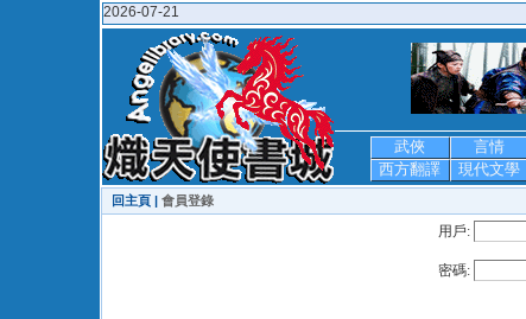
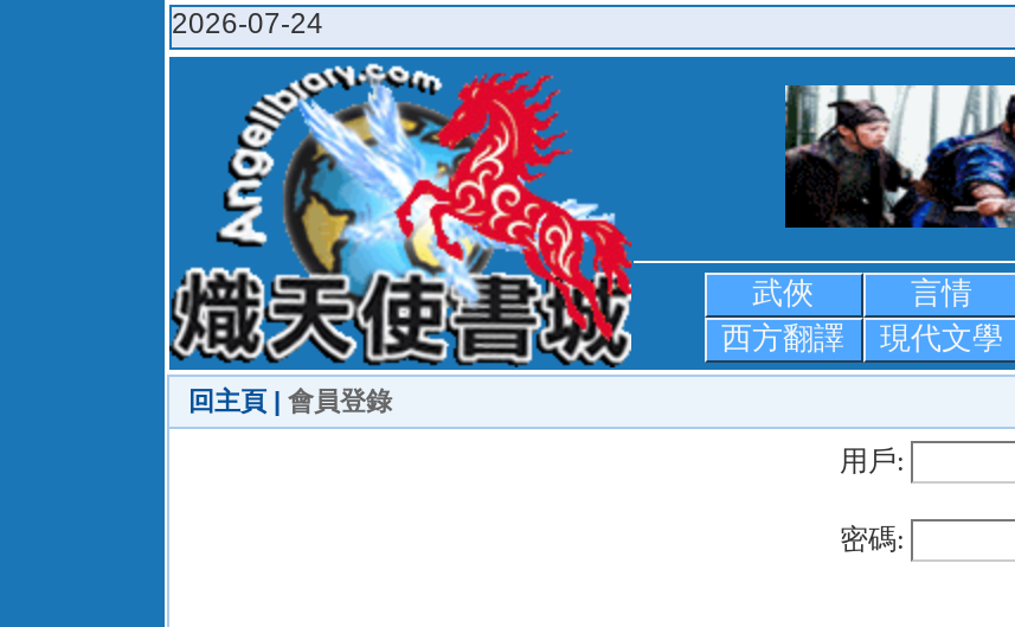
- 2026-07-21
+ 2026-07-24
